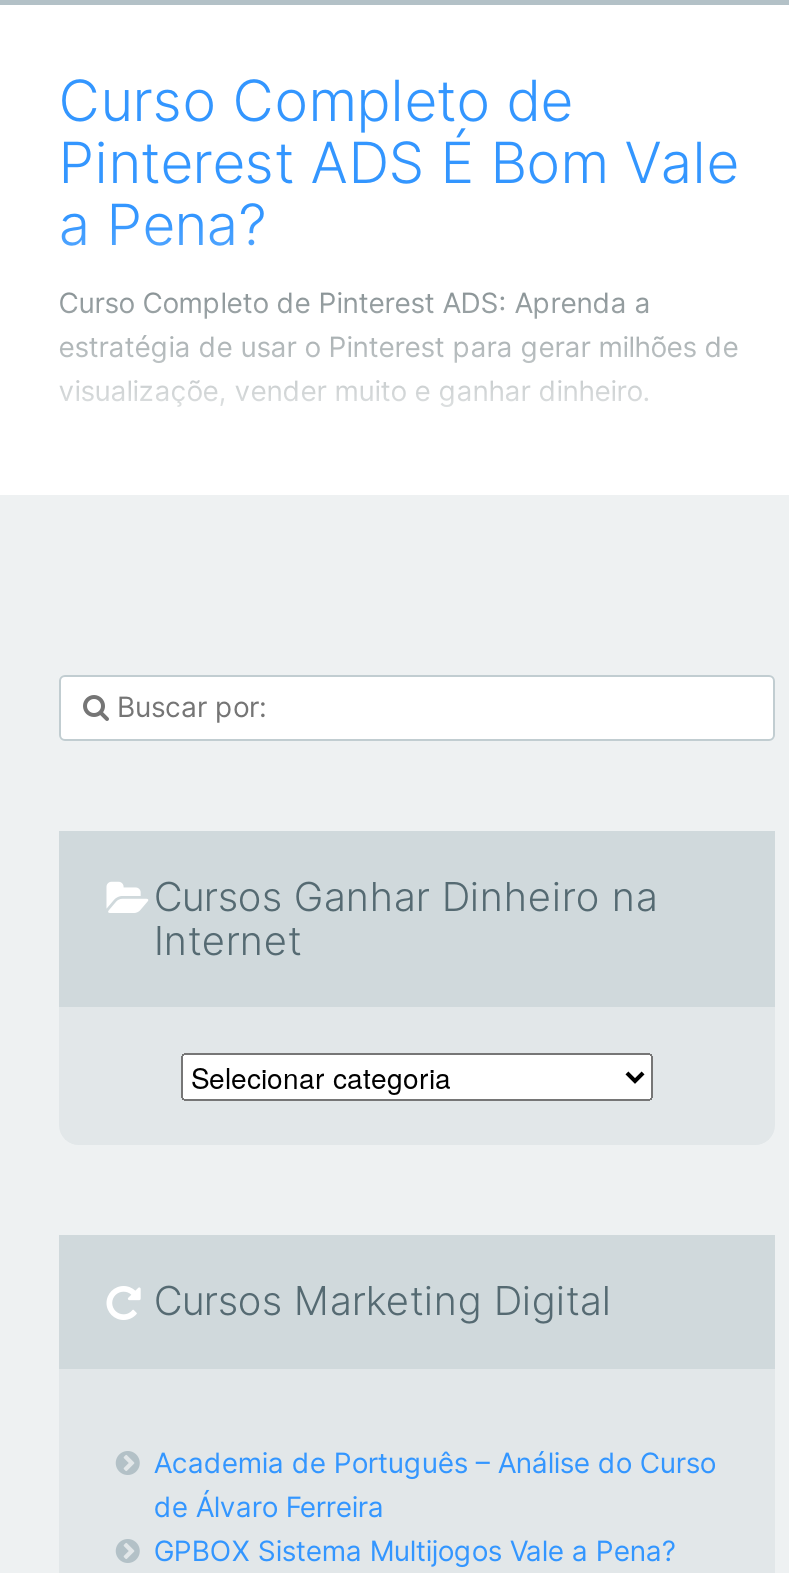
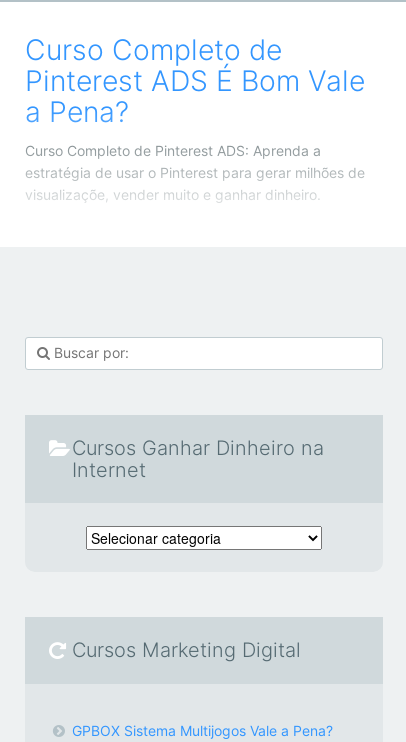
- Academia de Português – Análise do Curso
- de Álvaro Ferreira
